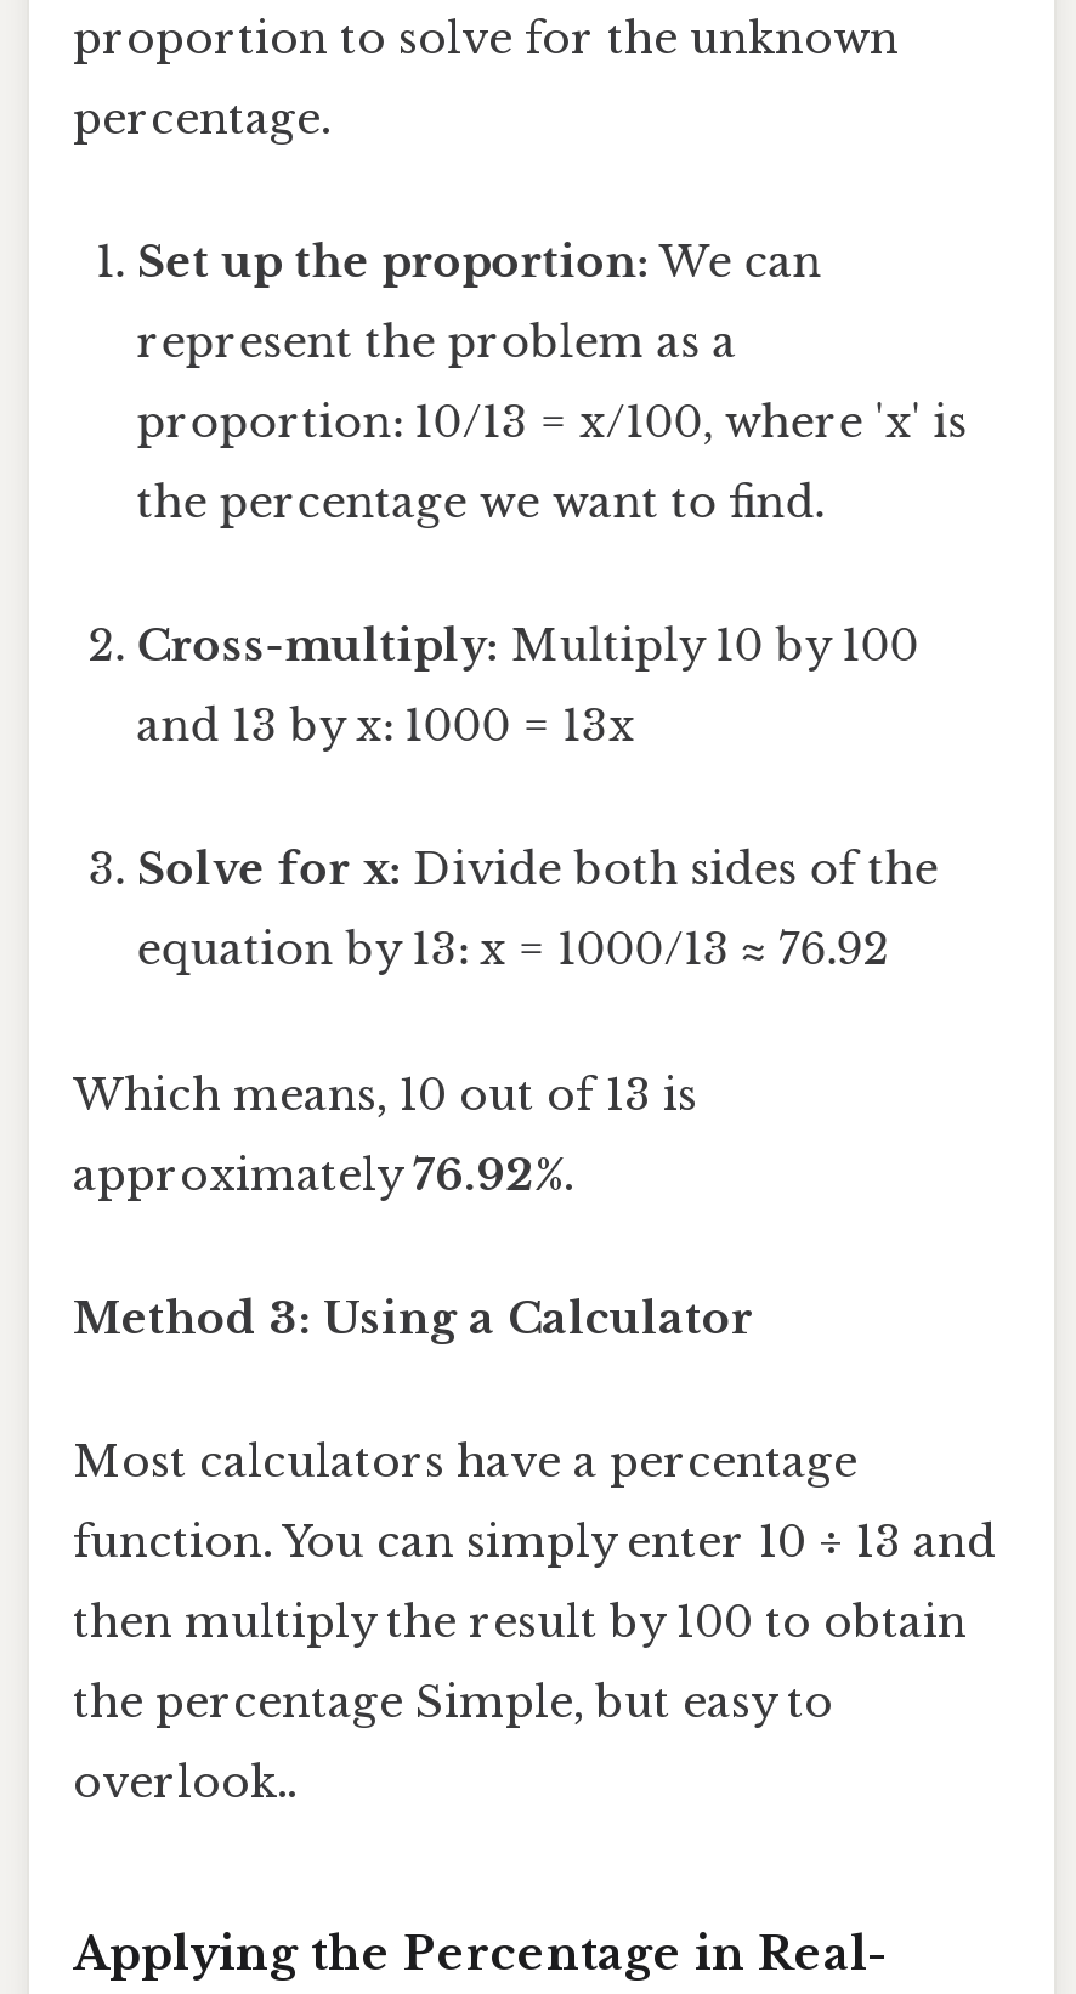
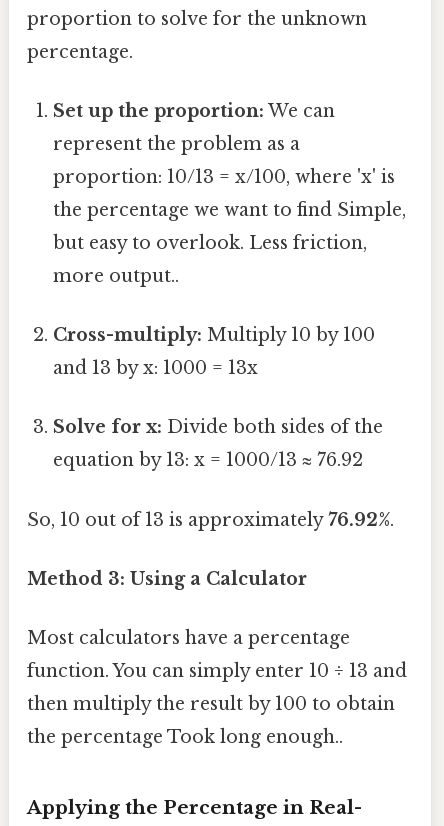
- the percentage we want to find.
+ the percentage we want to find Simple,
+ but easy to overlook. Less friction,
+ more output..

moved down: Cross-multiply: Multiply 10 by 100 | and 13 by x: 1000 = 13x | Solve for x: Divide both sides of the

- Which means, 10 out of 13 is
- approximately76.92%.
+ So, 10 out of 13 is approximately 76.92%.

moved down: Method 3: Using a Calculator | Most calculators have a percentage | function. You can simply enter 10 ÷ 13 and | then multiply the result by 100 to obtain

- the percentage Simple, but easy to
- overlook..
+ the percentage Took long enough..
